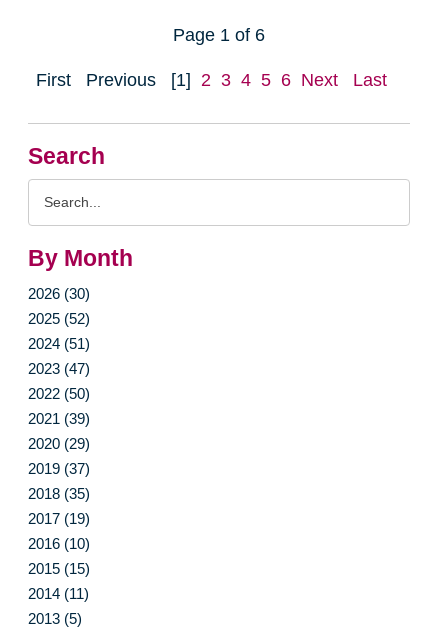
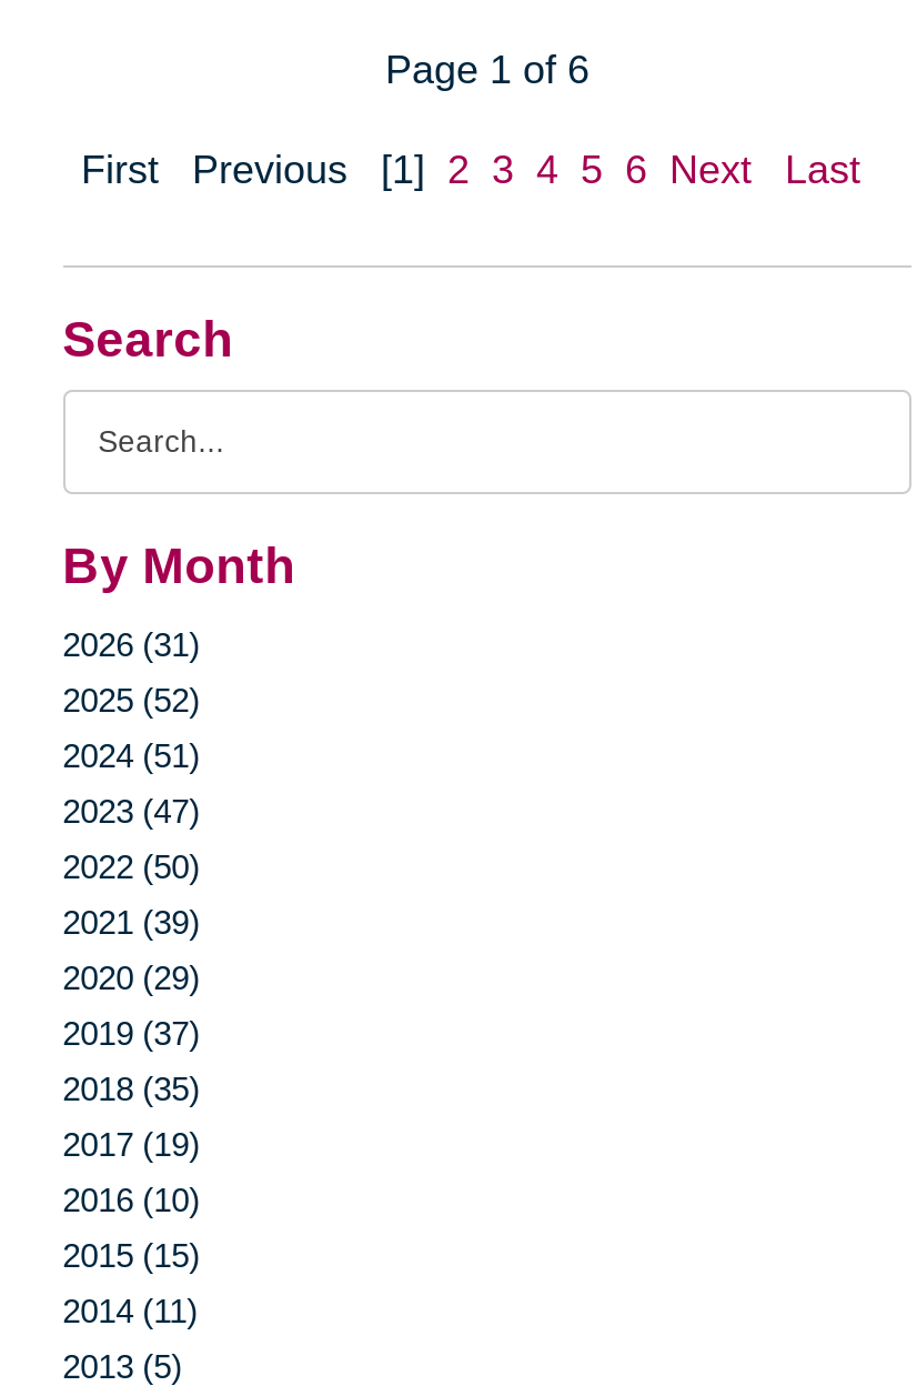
- 2026 (30)
+ 2026 (31)
